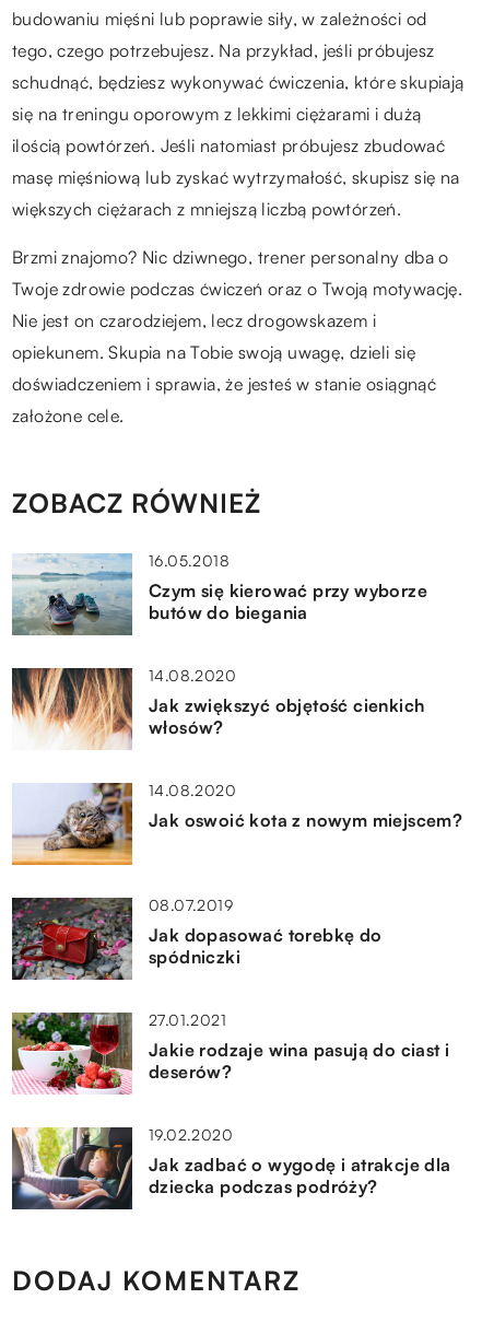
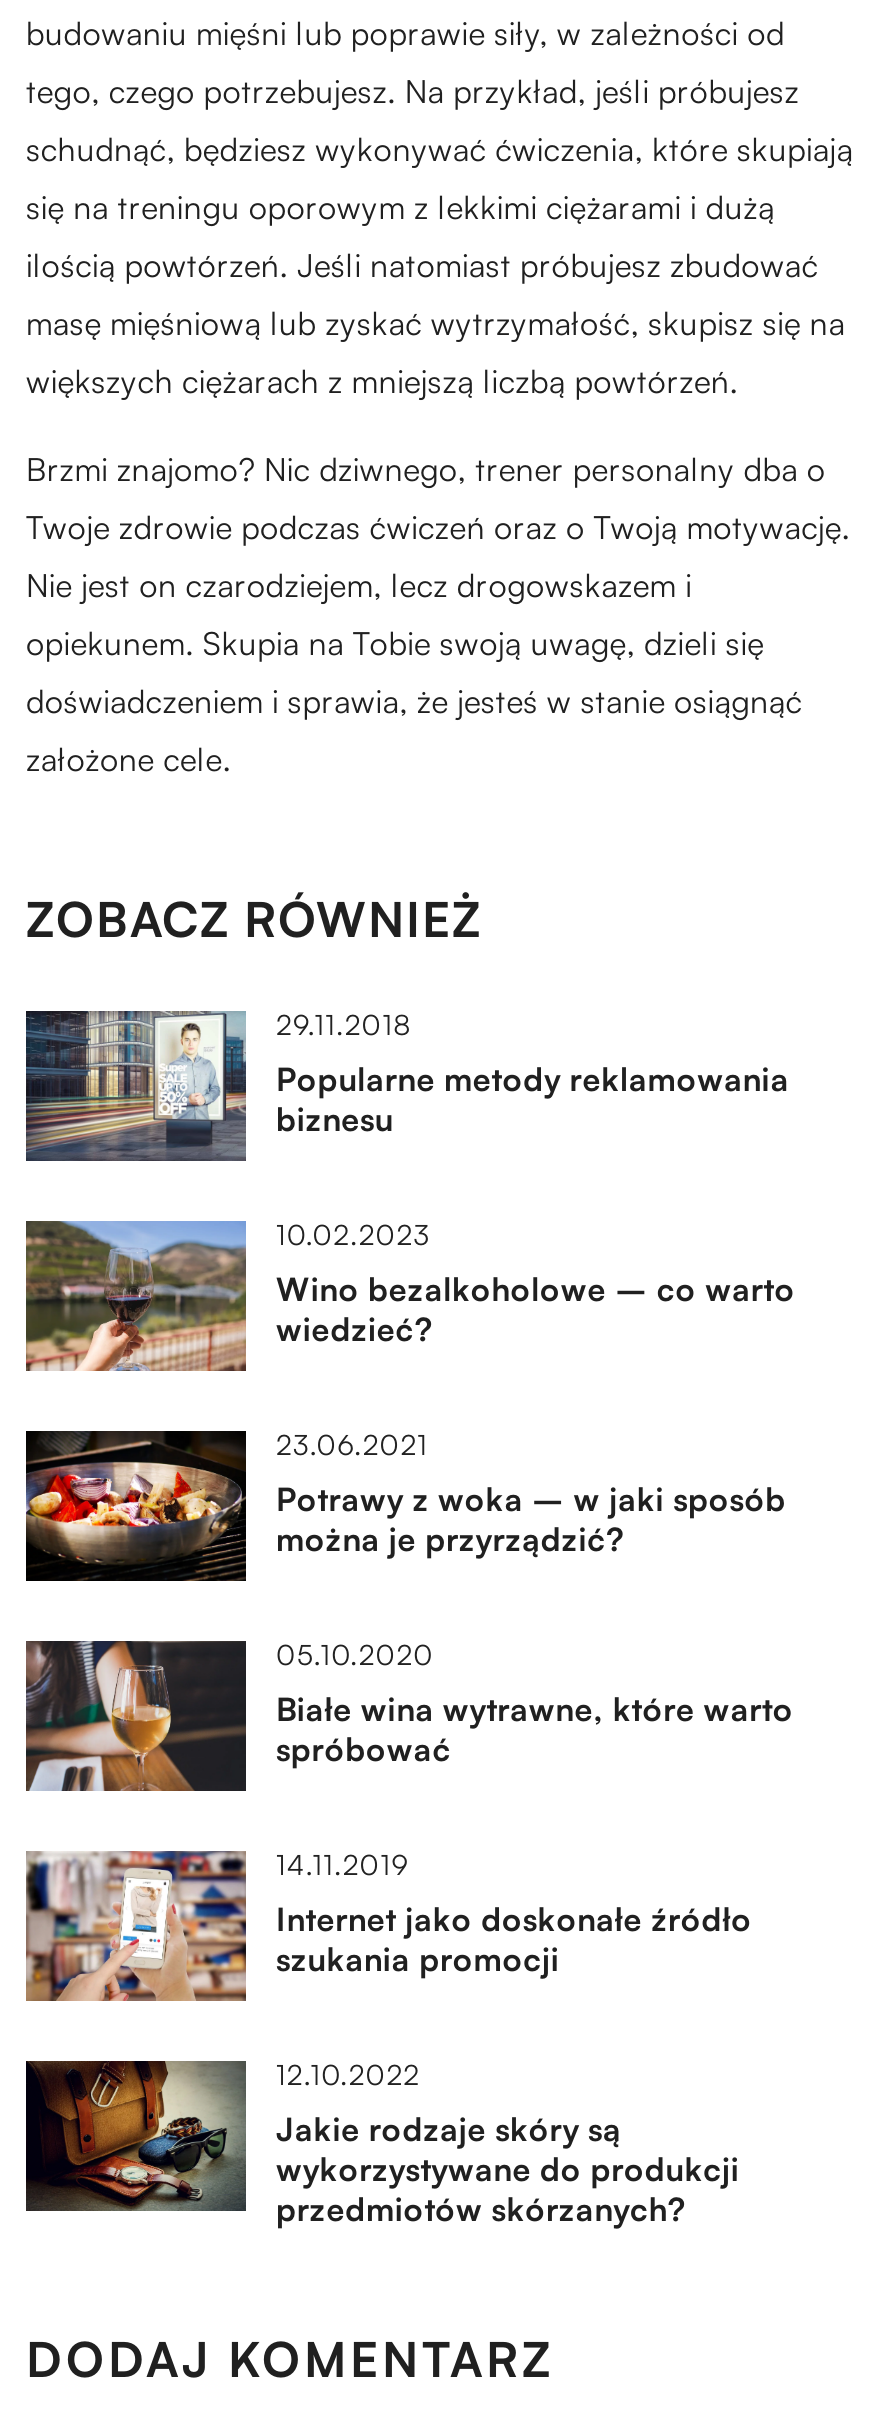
- [image]
- 16.05.2018
- Czym się kierować przy wyborze
- butów do biegania
+ [image]
+ 29.11.2018
+ Popularne metody reklamowania
+ biznesu

- [image]
- 14.08.2020
- Jak zwiększyć objętość cienkich
- włosów?
+ [image]
+ 10.02.2023
+ Wino bezalkoholowe – co warto
+ wiedzieć?

- [image]
- 14.08.2020
- Jak oswoić kota z nowym miejscem?
+ [image]
+ 23.06.2021
+ Potrawy z woka – w jaki sposób
+ można je przyrządzić?

- [image]
- 08.07.2019
- Jak dopasować torebkę do
- spódniczki
+ [image]
+ 05.10.2020
+ Białe wina wytrawne, które warto
+ spróbować

- [image]
- 27.01.2021
- Jakie rodzaje wina pasują do ciast i
- deserów?
+ [image]
+ 14.11.2019
+ Internet jako doskonałe źródło
+ szukania promocji

- [image]
- 19.02.2020
- Jak zadbać o wygodę i atrakcje dla
- dziecka podczas podróży?
+ [image]
+ 12.10.2022
+ Jakie rodzaje skóry są
+ wykorzystywane do produkcji
+ przedmiotów skórzanych?
